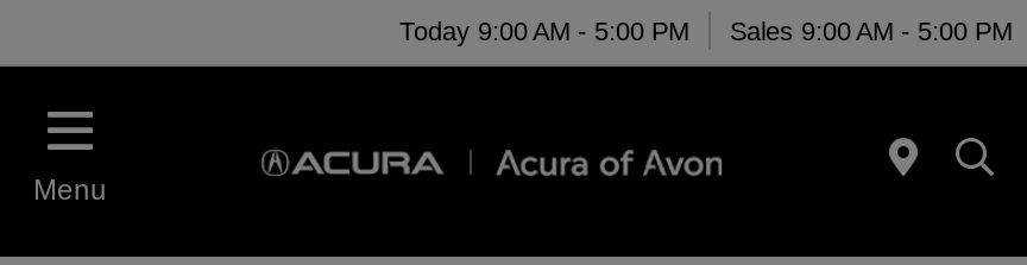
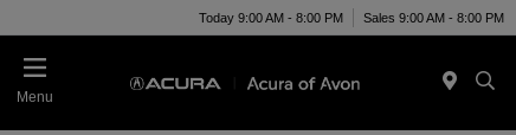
- Today 9:00 AM - 5:00 PM
+ Today 9:00 AM - 8:00 PM

- Sales 9:00 AM - 5:00 PM
+ Sales 9:00 AM - 8:00 PM
